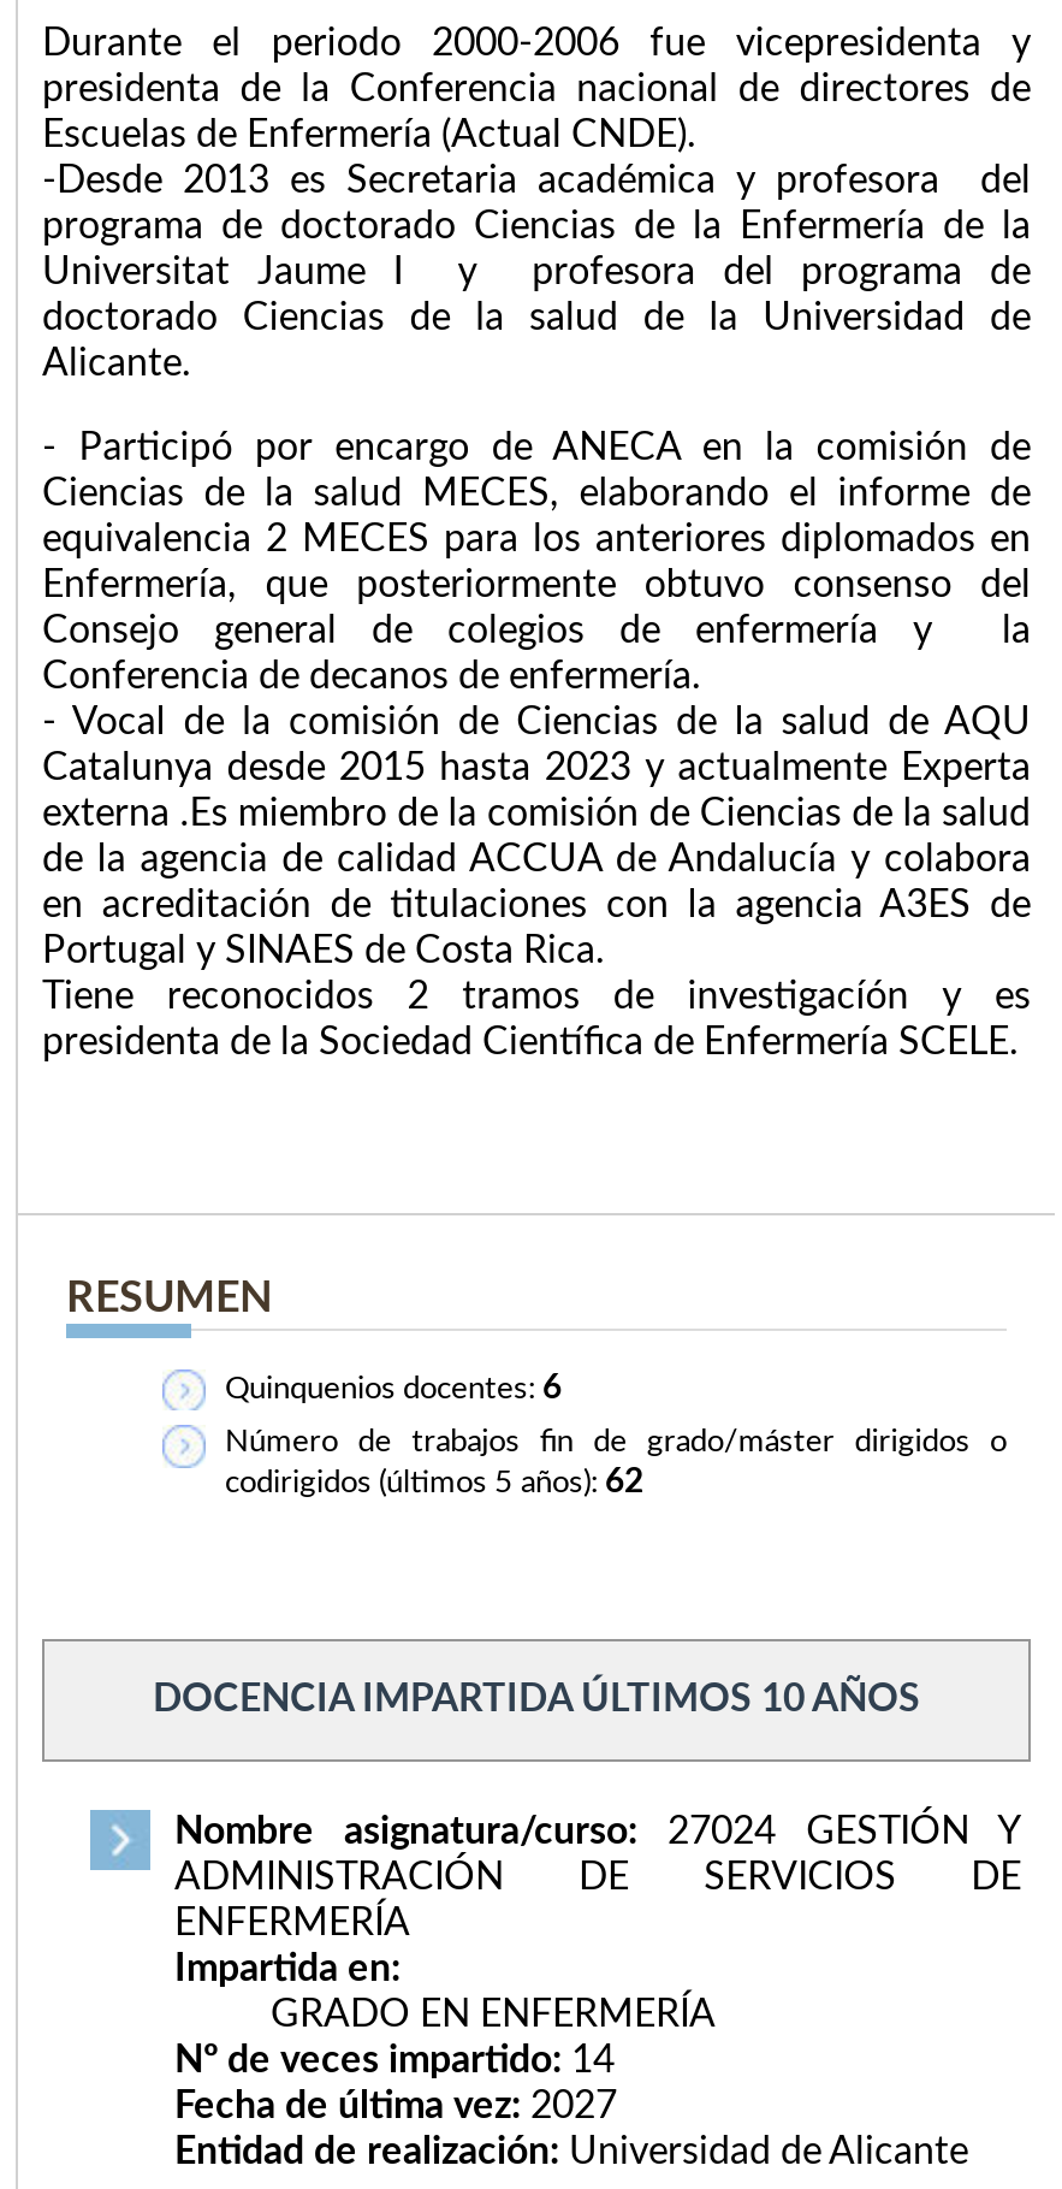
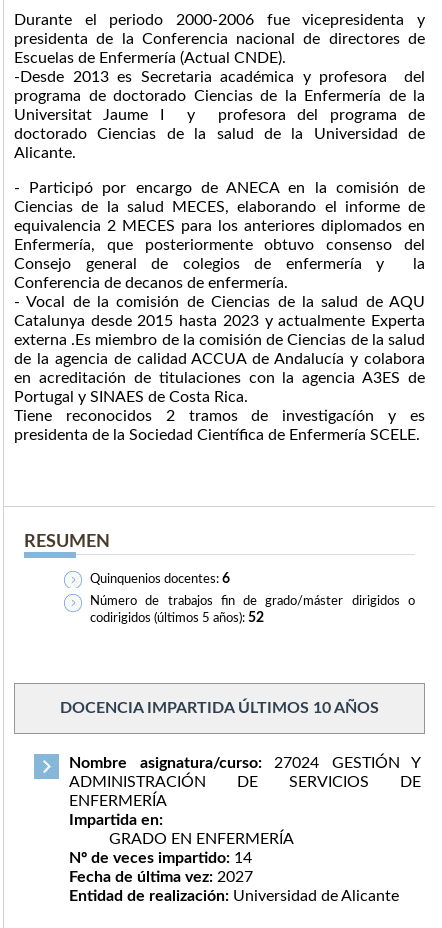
- codirigidos (últimos 5 años): 62
+ codirigidos (últimos 5 años): 52
